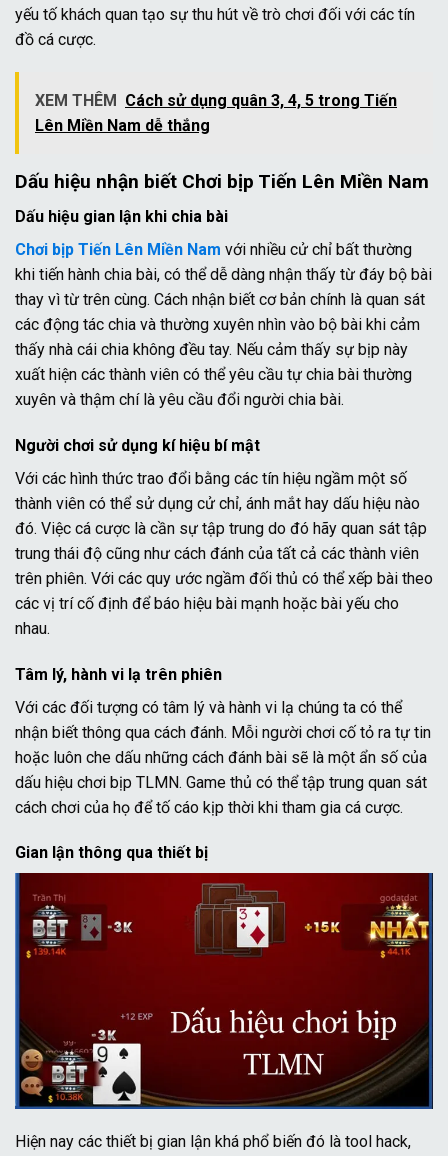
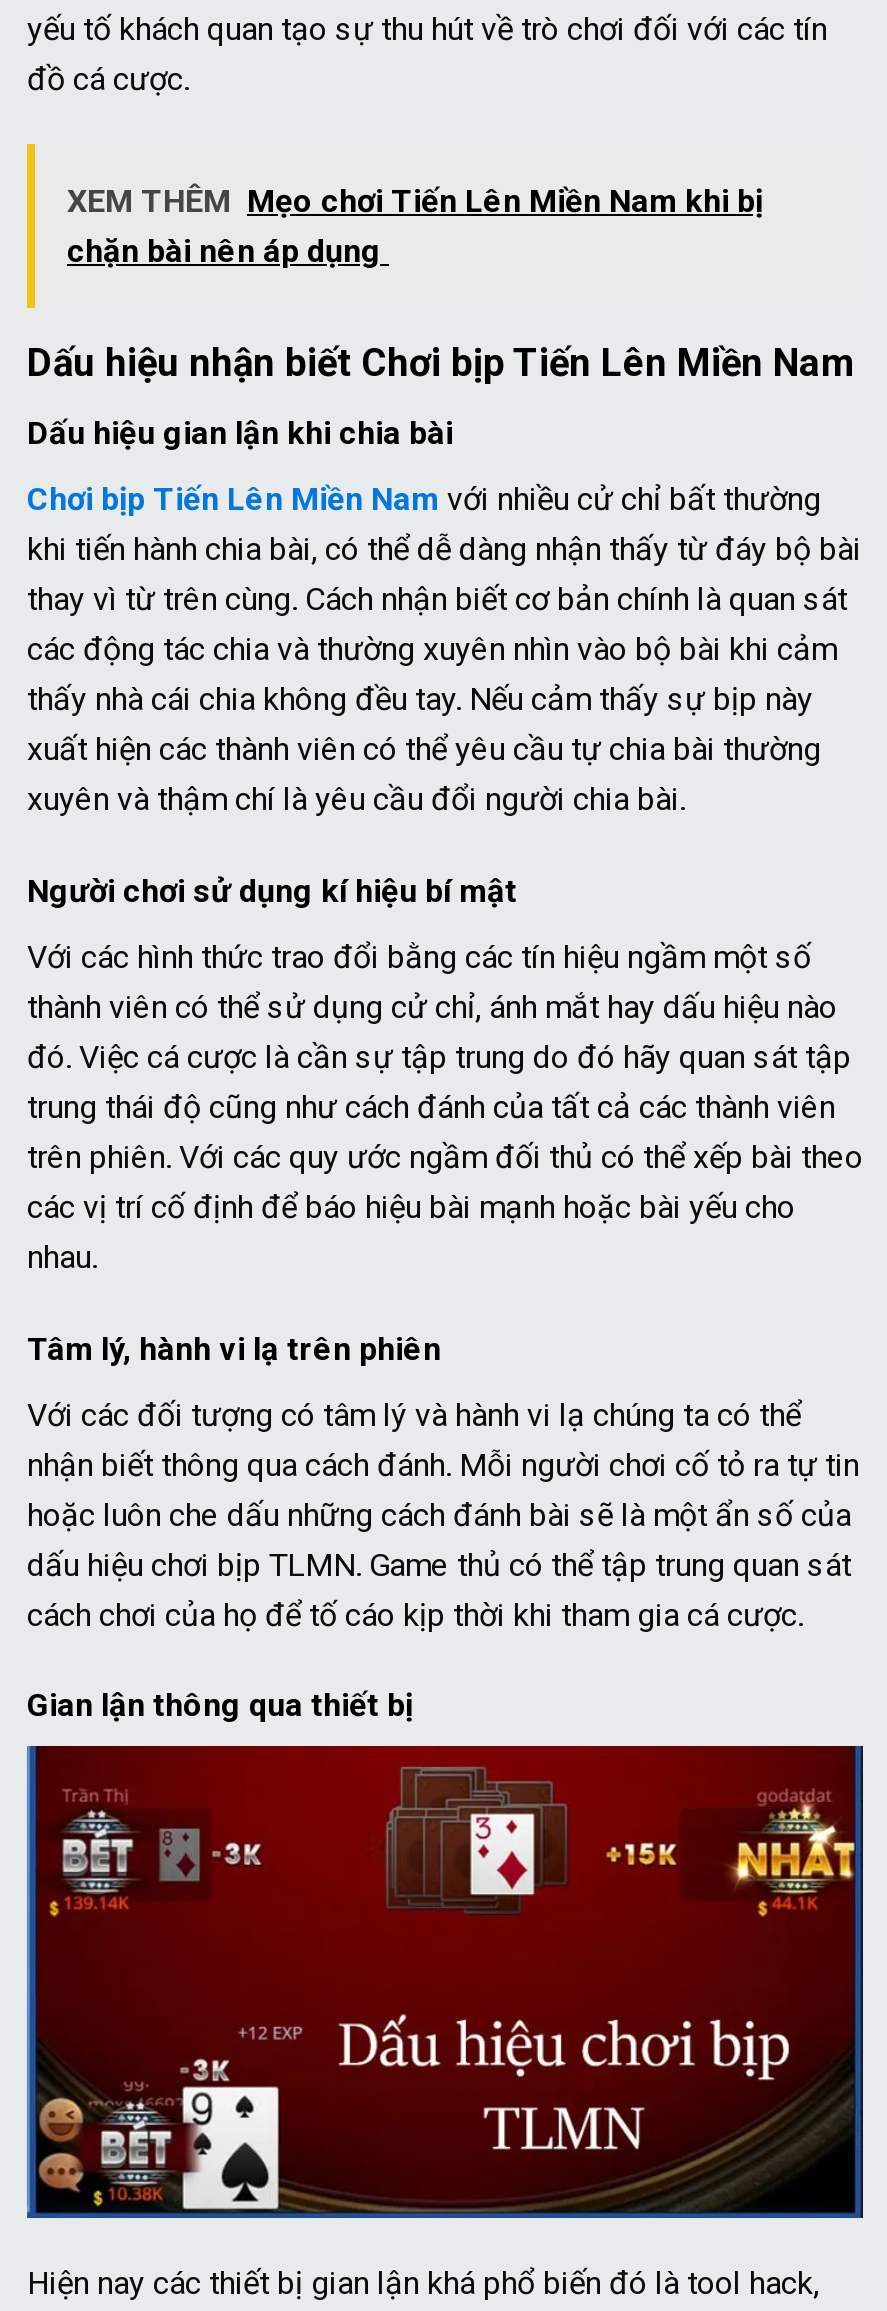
- XEM THÊM Cách sử dụng quân 3, 4, 5 trong Tiến
- Lên Miền Nam dễ thắng
+ XEM THÊM Mẹo chơi Tiến Lên Miền Nam khi bị
+ chặn bài nên áp dụng
